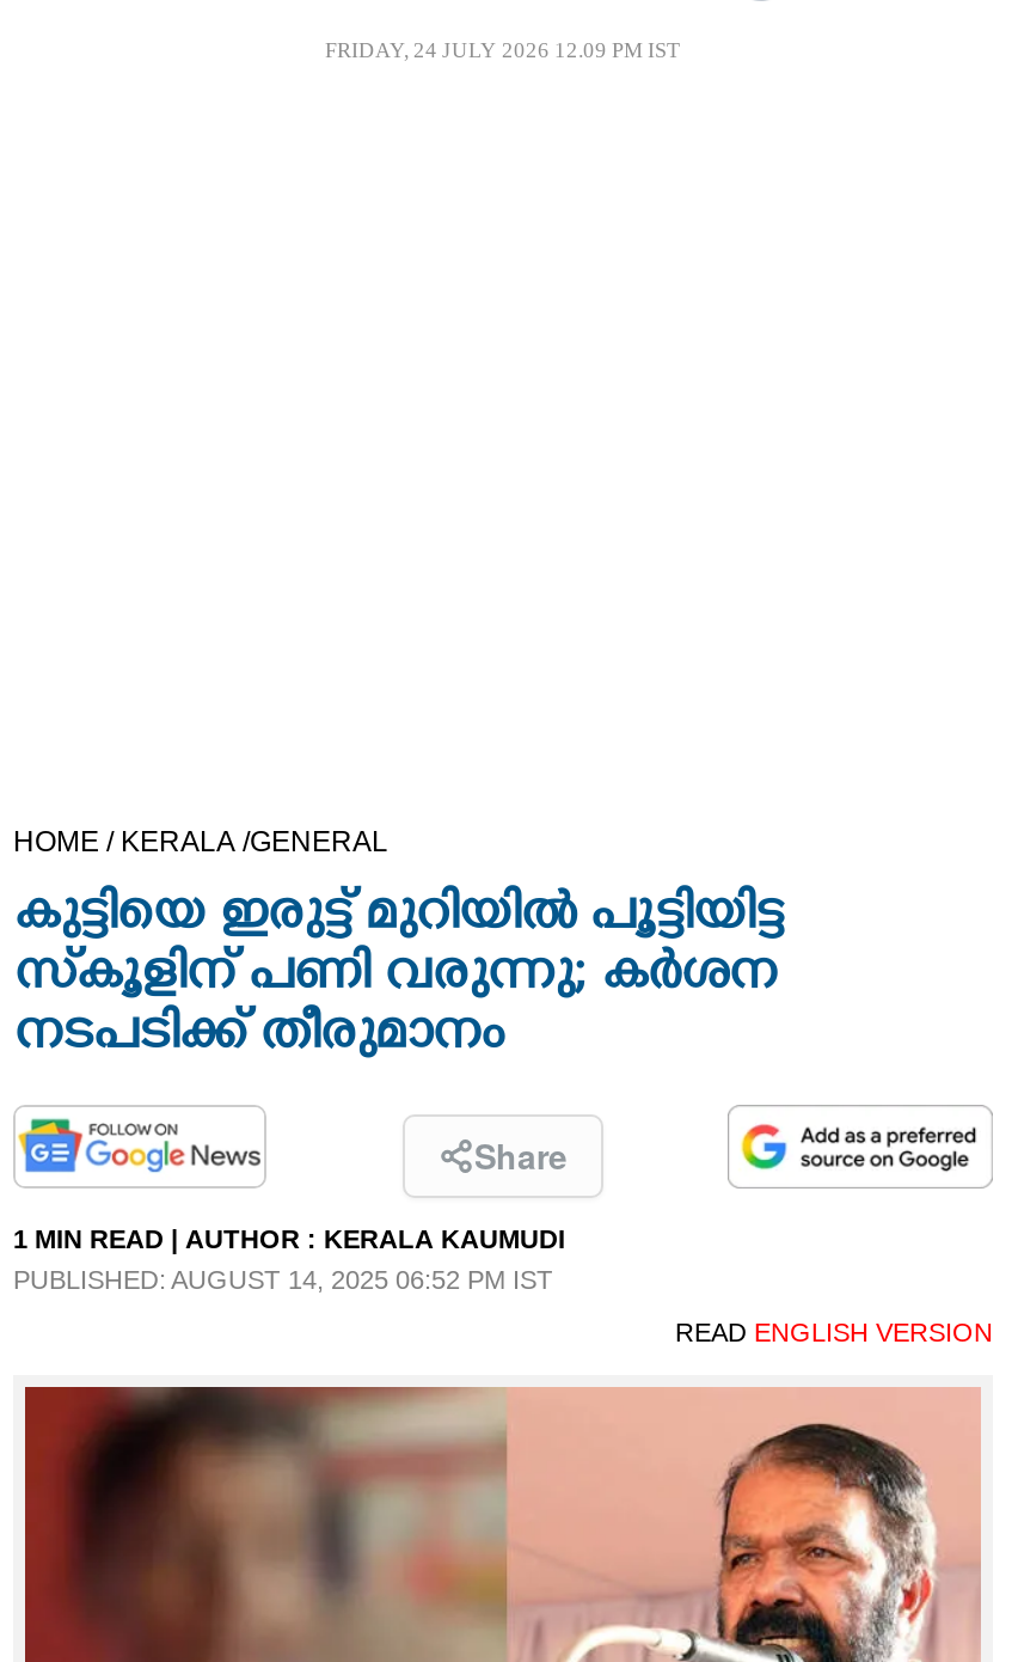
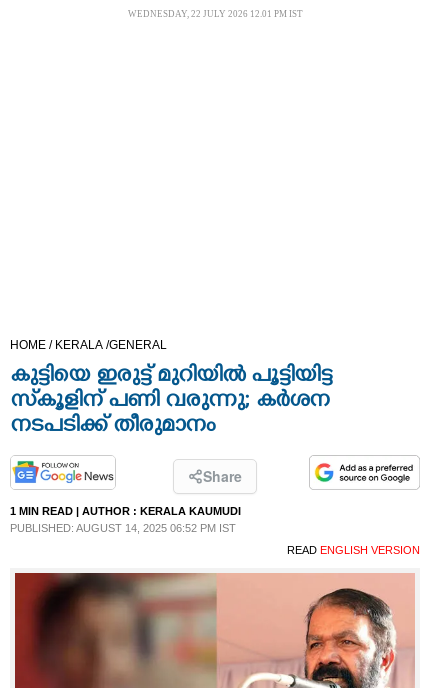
- FRIDAY, 24 JULY 2026 12.09 PM IST
+ WEDNESDAY, 22 JULY 2026 12.01 PM IST
